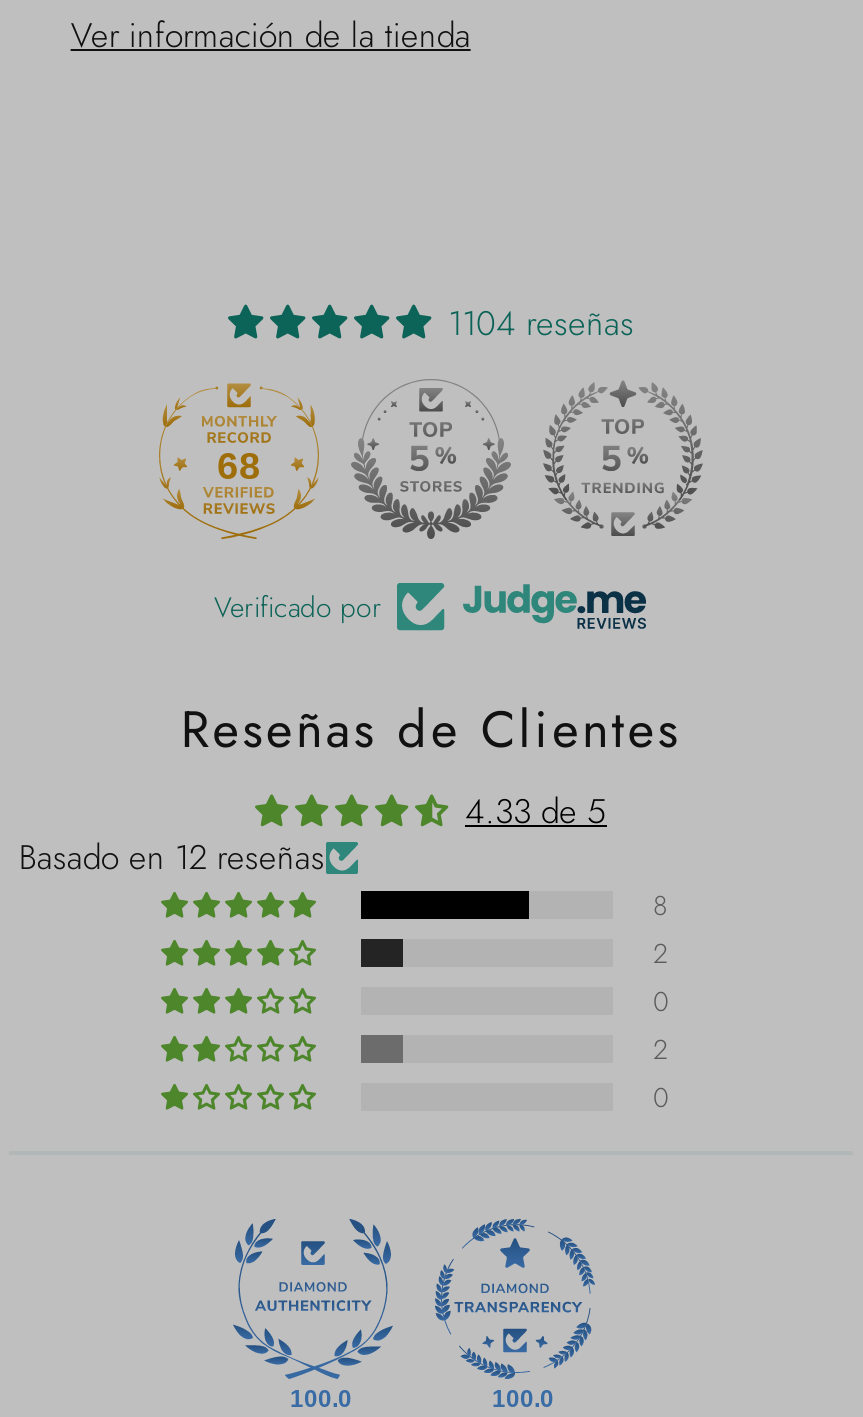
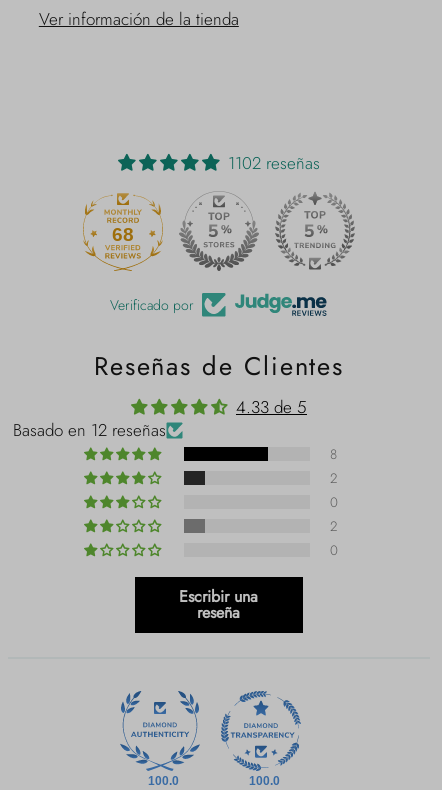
- 1104 reseñas
+ 1102 reseñas

+ Escribir una
+ reseña
